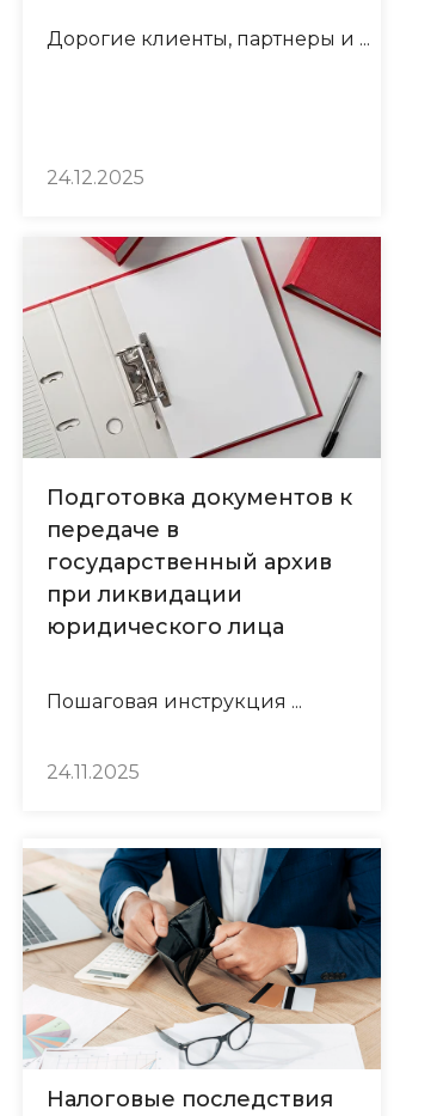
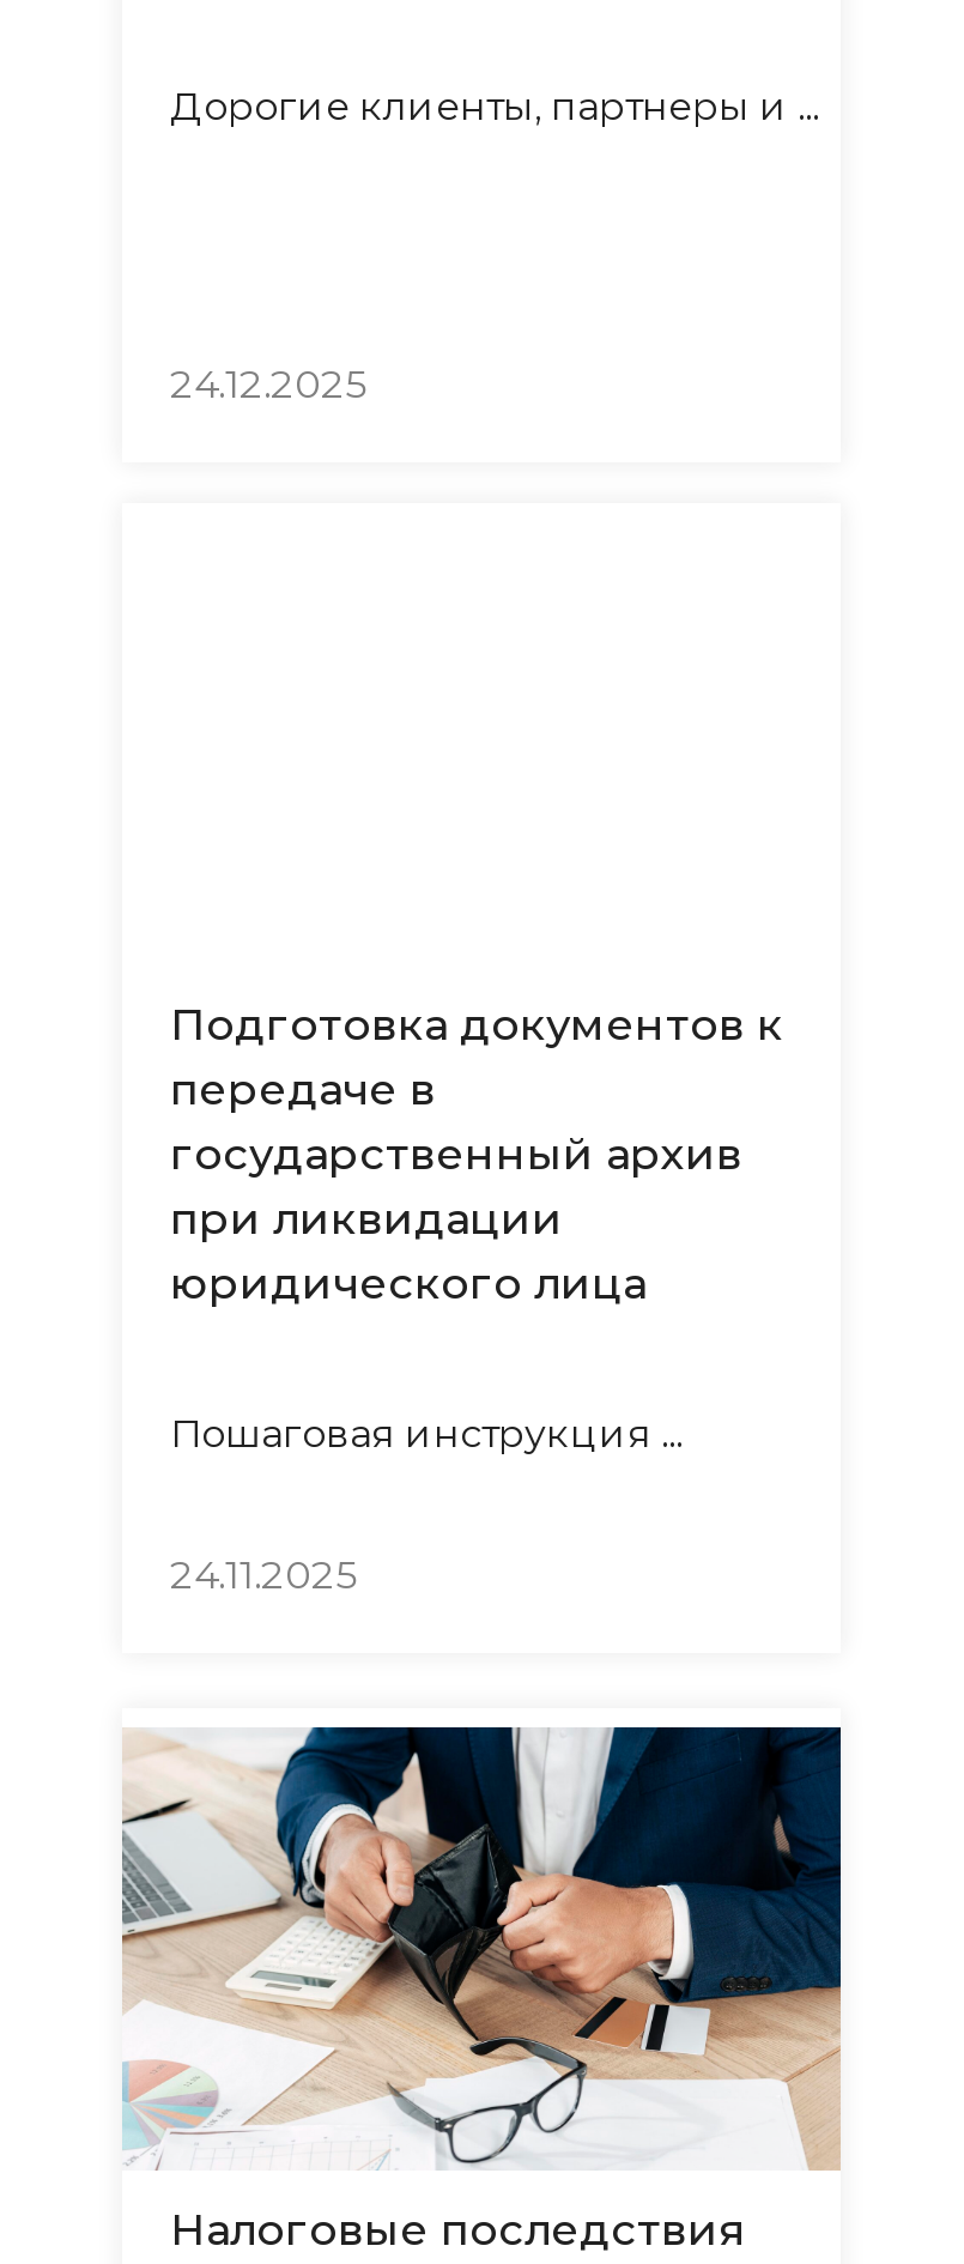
- [image]
